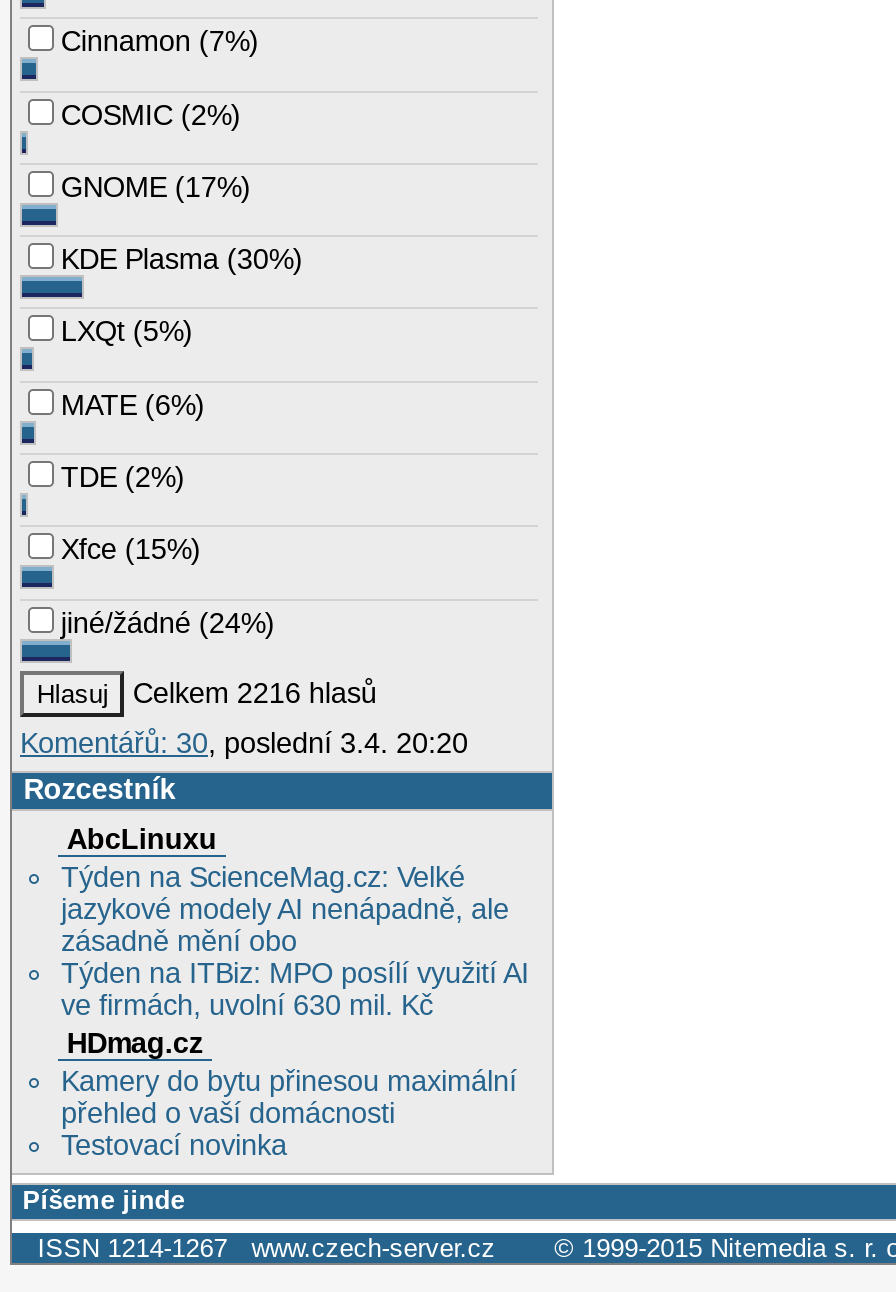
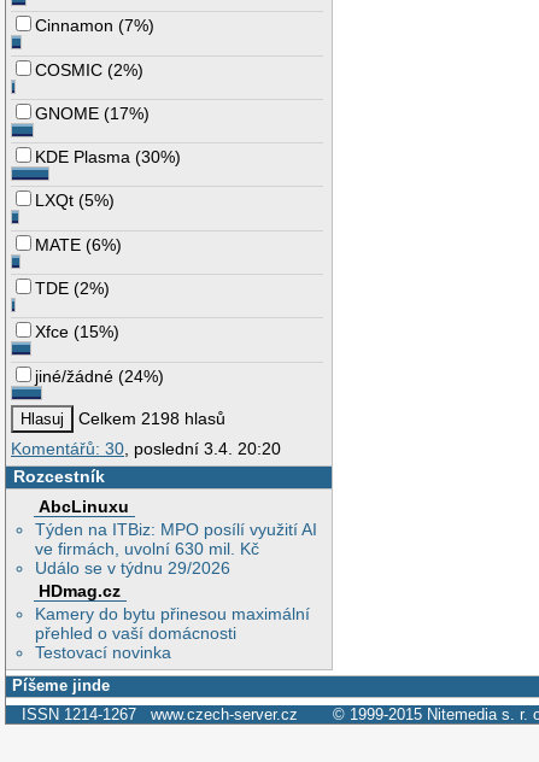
- Celkem 2216 hlasů
+ Celkem 2198 hlasů

- Týden na ScienceMag.cz: Velké
- jazykové modely AI nenápadně, ale
- zásadně mění obo

moved up: Týden na ITBiz: MPO posílí využití AI | ve firmách, uvolní 630 mil. Kč

+ Událo se v týdnu 29/2026
